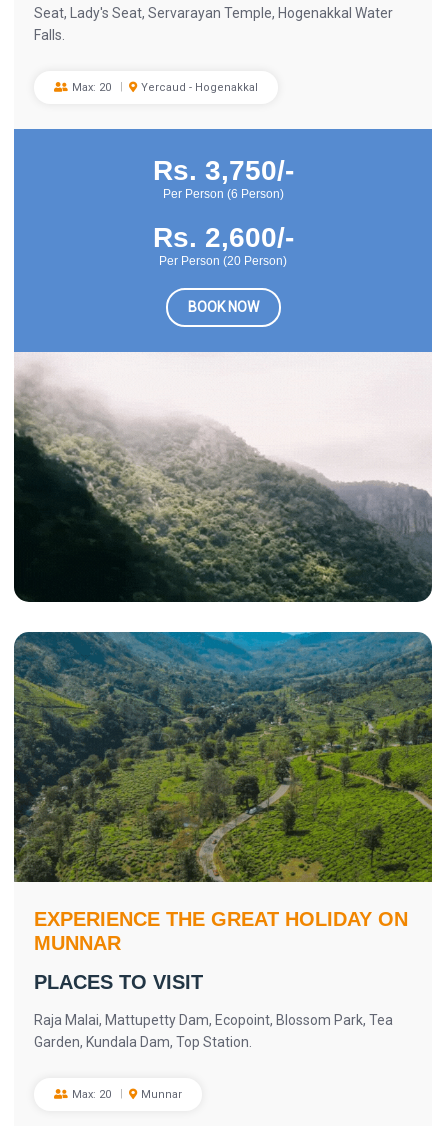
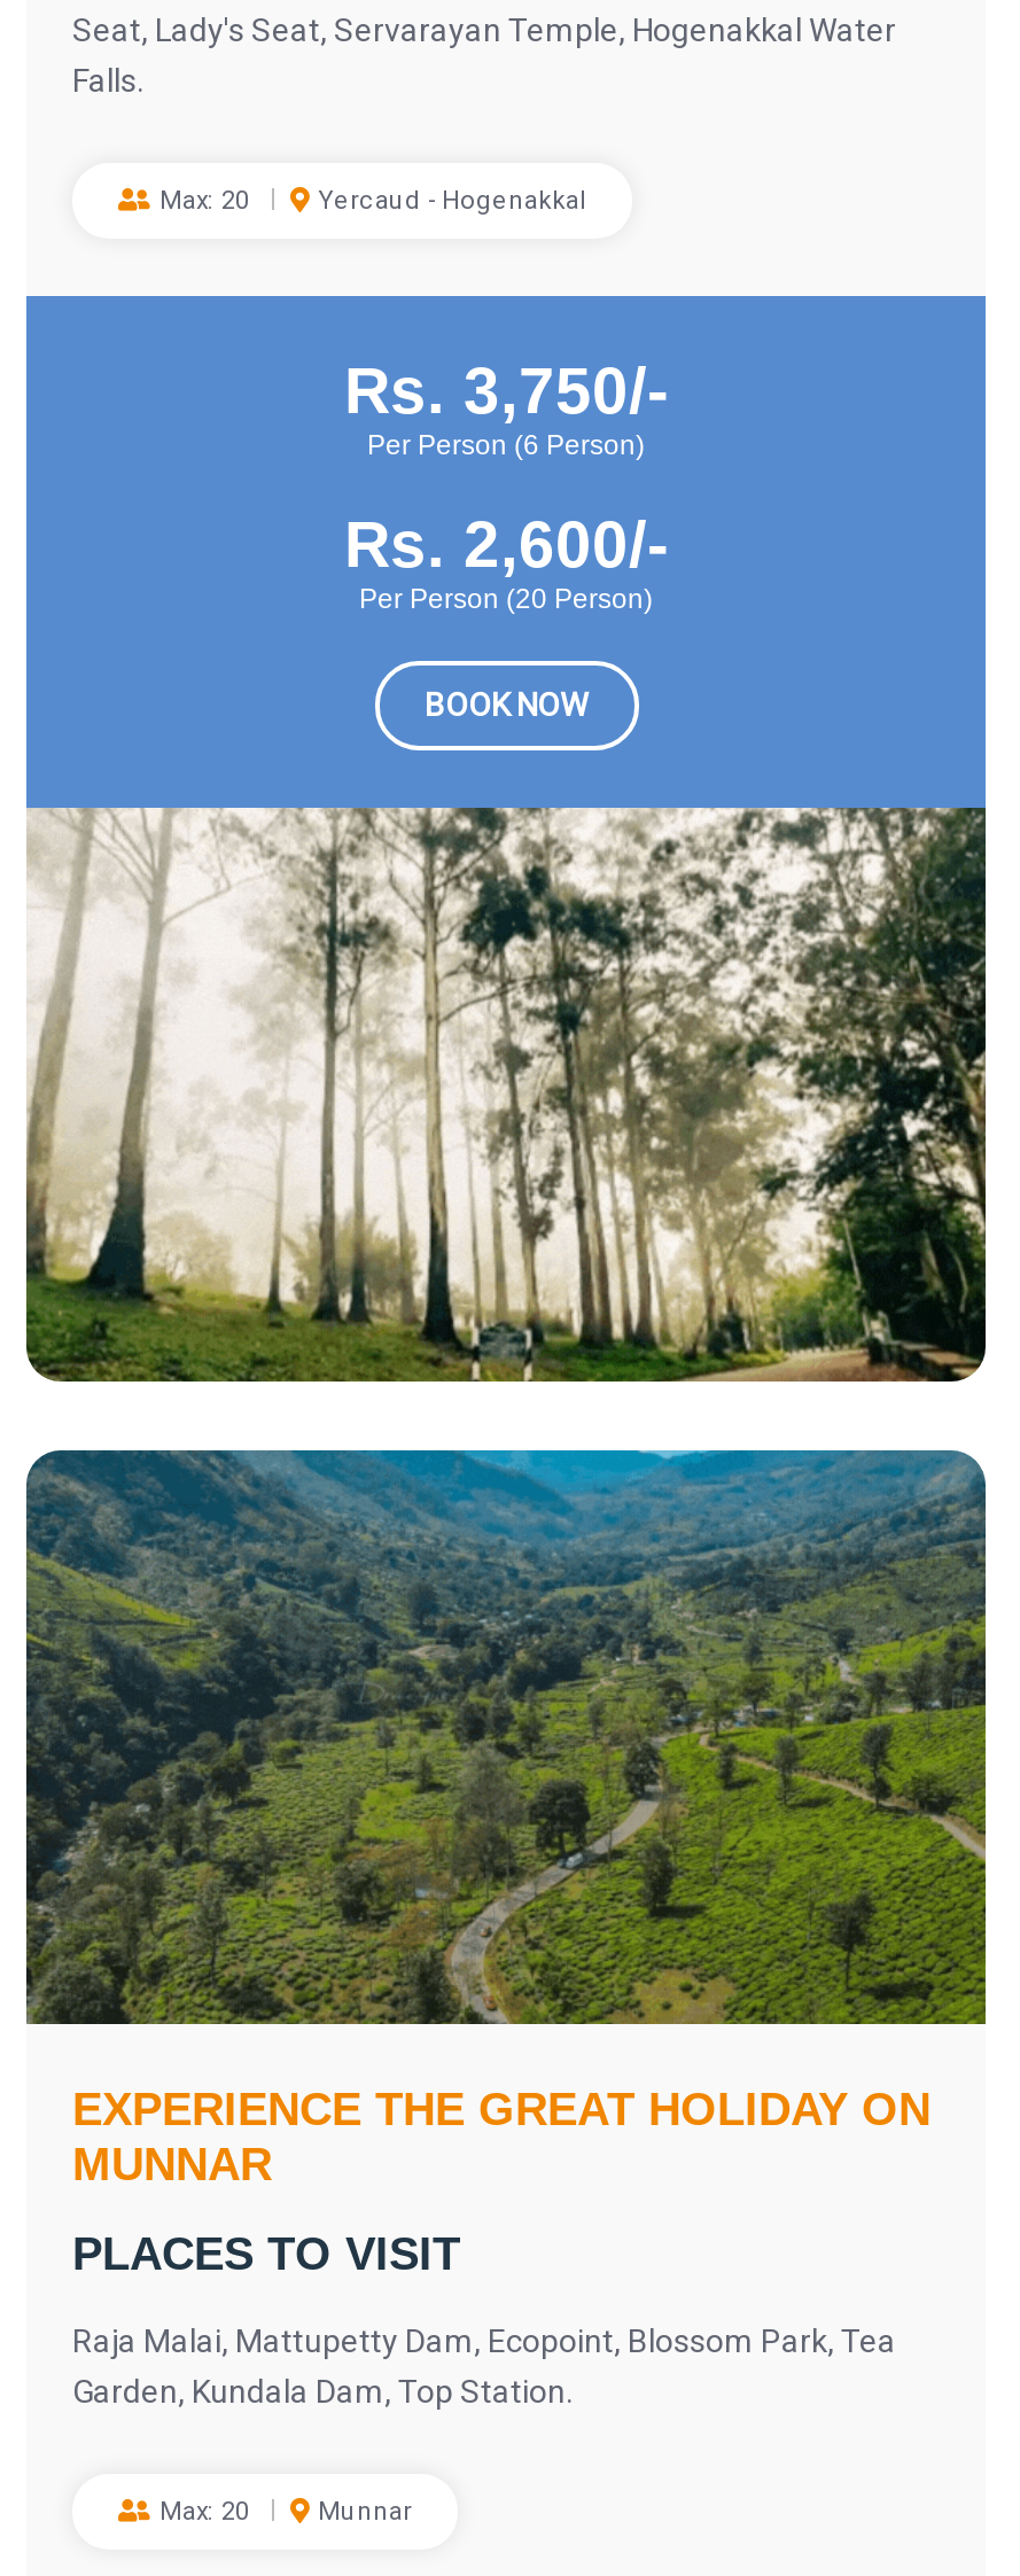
- [image]
+ [image]
